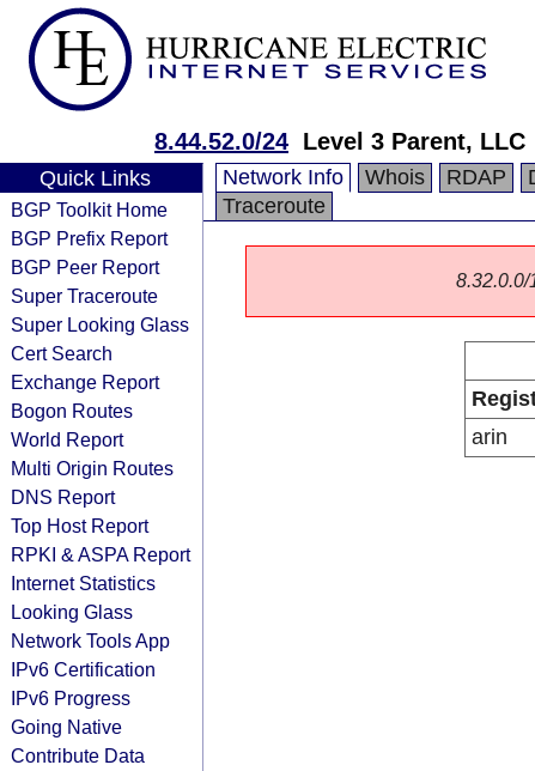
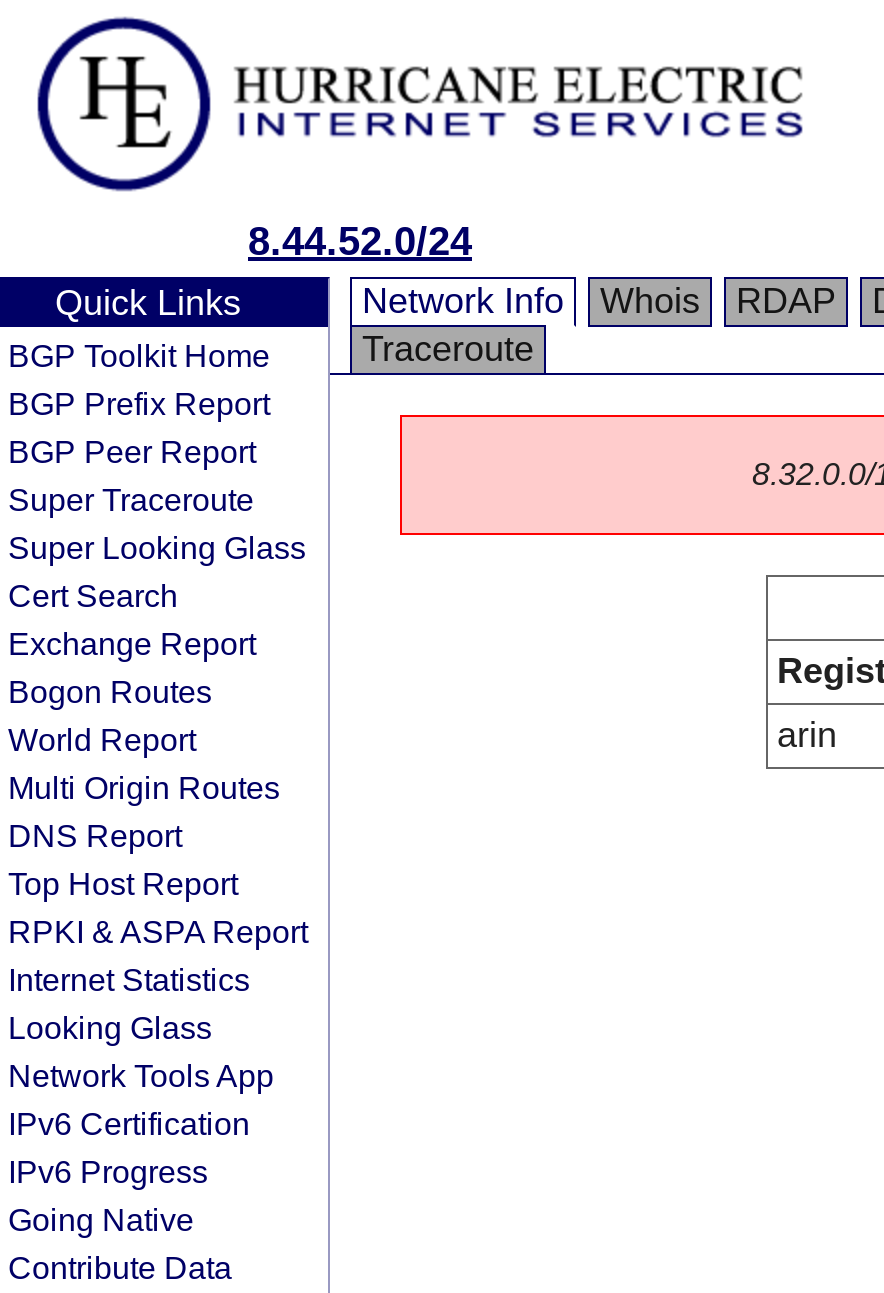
- 8.44.52.0/24 Level 3 Parent, LLC
+ 8.44.52.0/24
